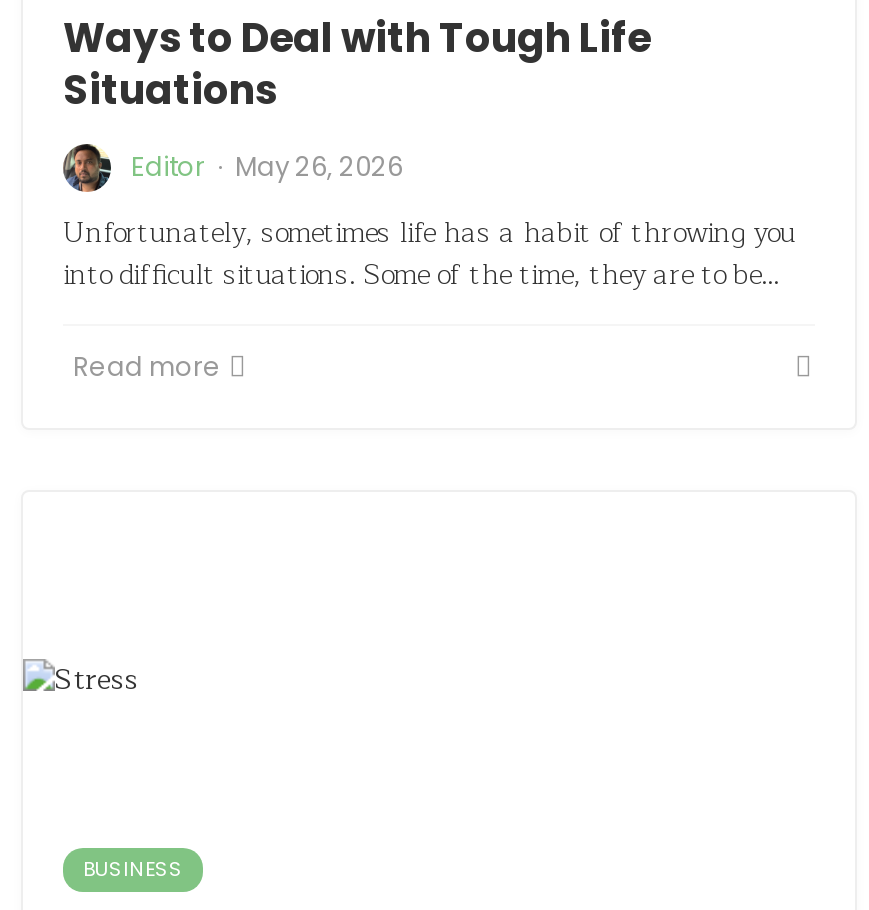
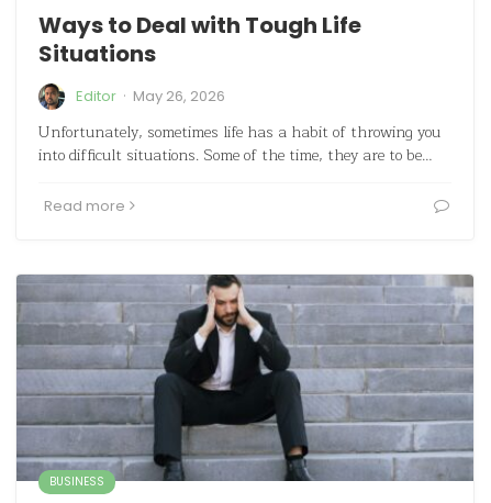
+ [image]
